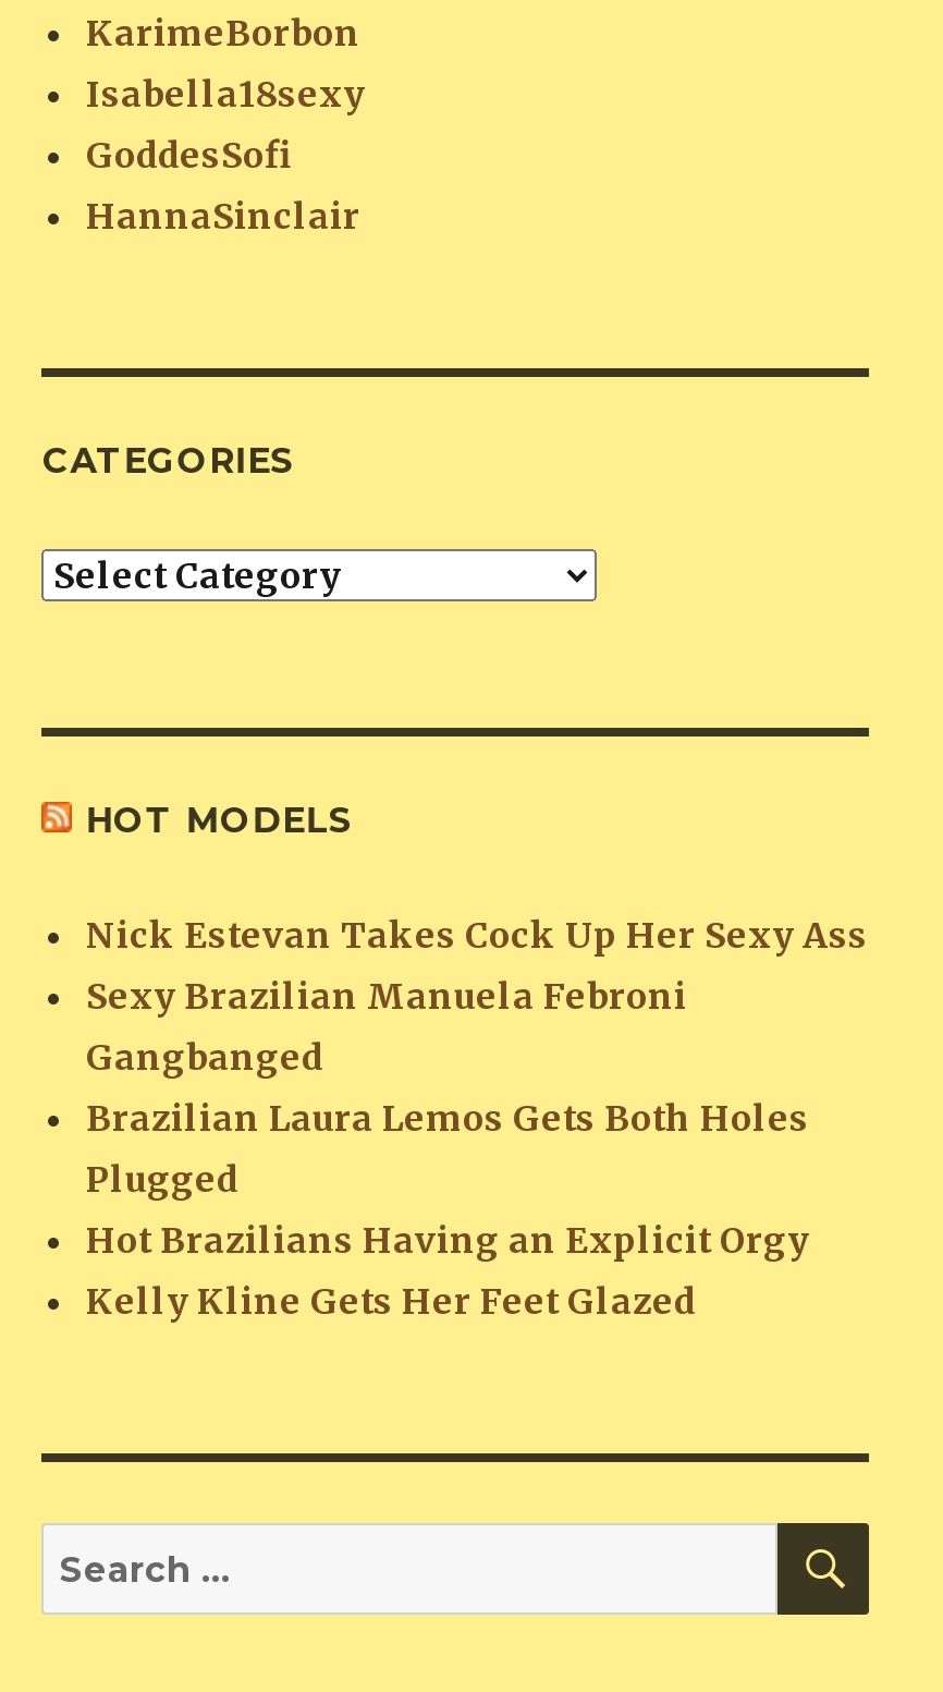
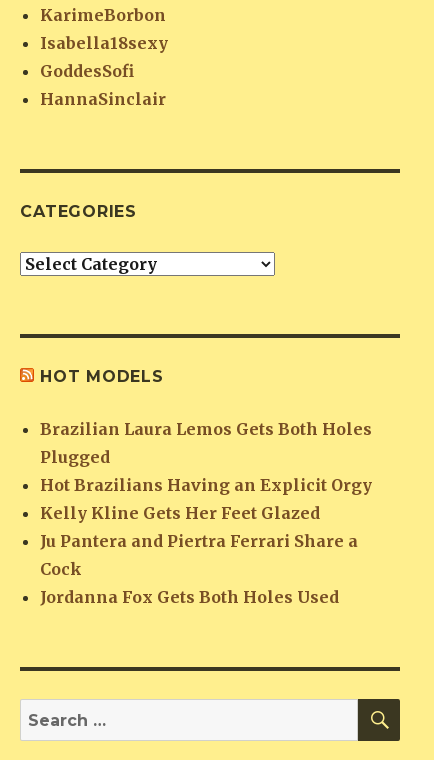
- Nick Estevan Takes Cock Up Her Sexy Ass
- Sexy Brazilian Manuela Febroni
- Gangbanged

moved up: Brazilian Laura Lemos Gets Both Holes | Plugged | Hot Brazilians Having an Explicit Orgy | Kelly Kline Gets Her Feet Glazed

+ Ju Pantera and Piertra Ferrari Share a
+ Cock
+ Jordanna Fox Gets Both Holes Used
